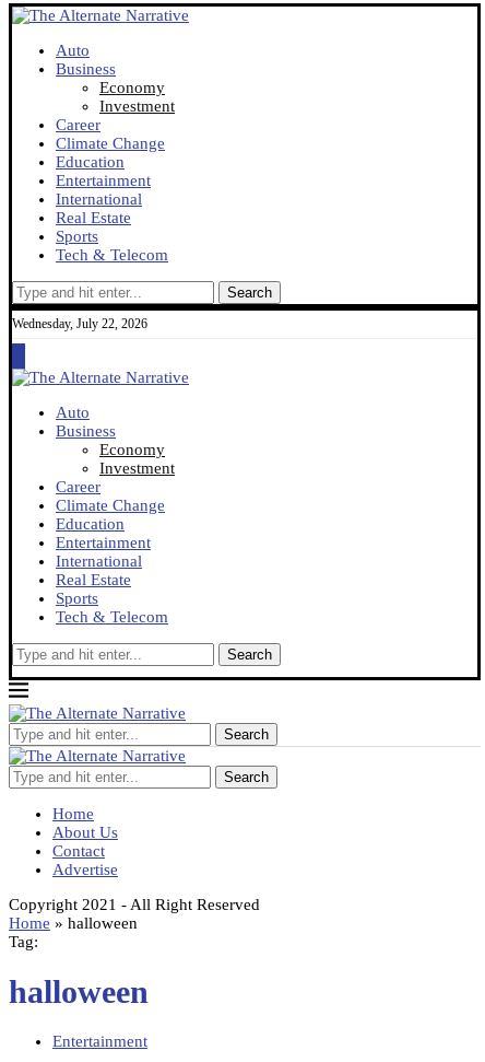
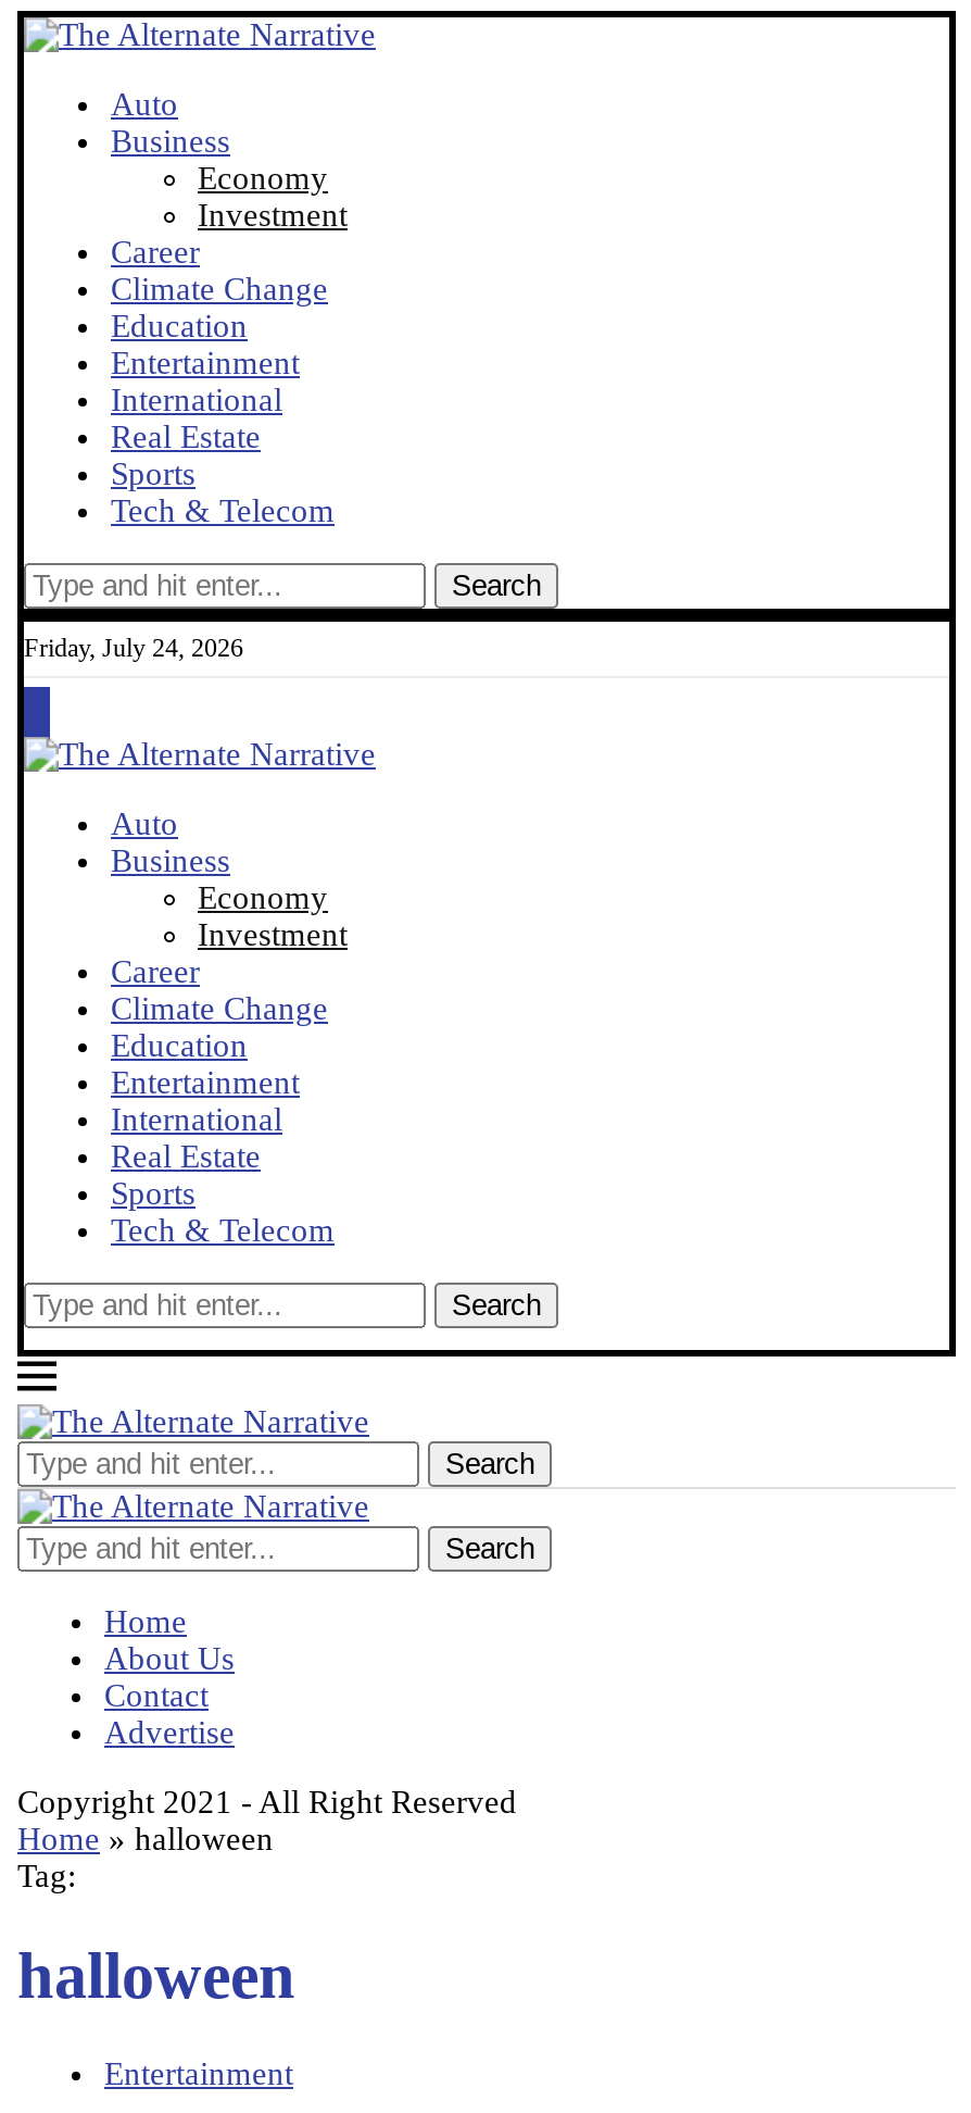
- Wednesday, July 22, 2026
+ Friday, July 24, 2026
